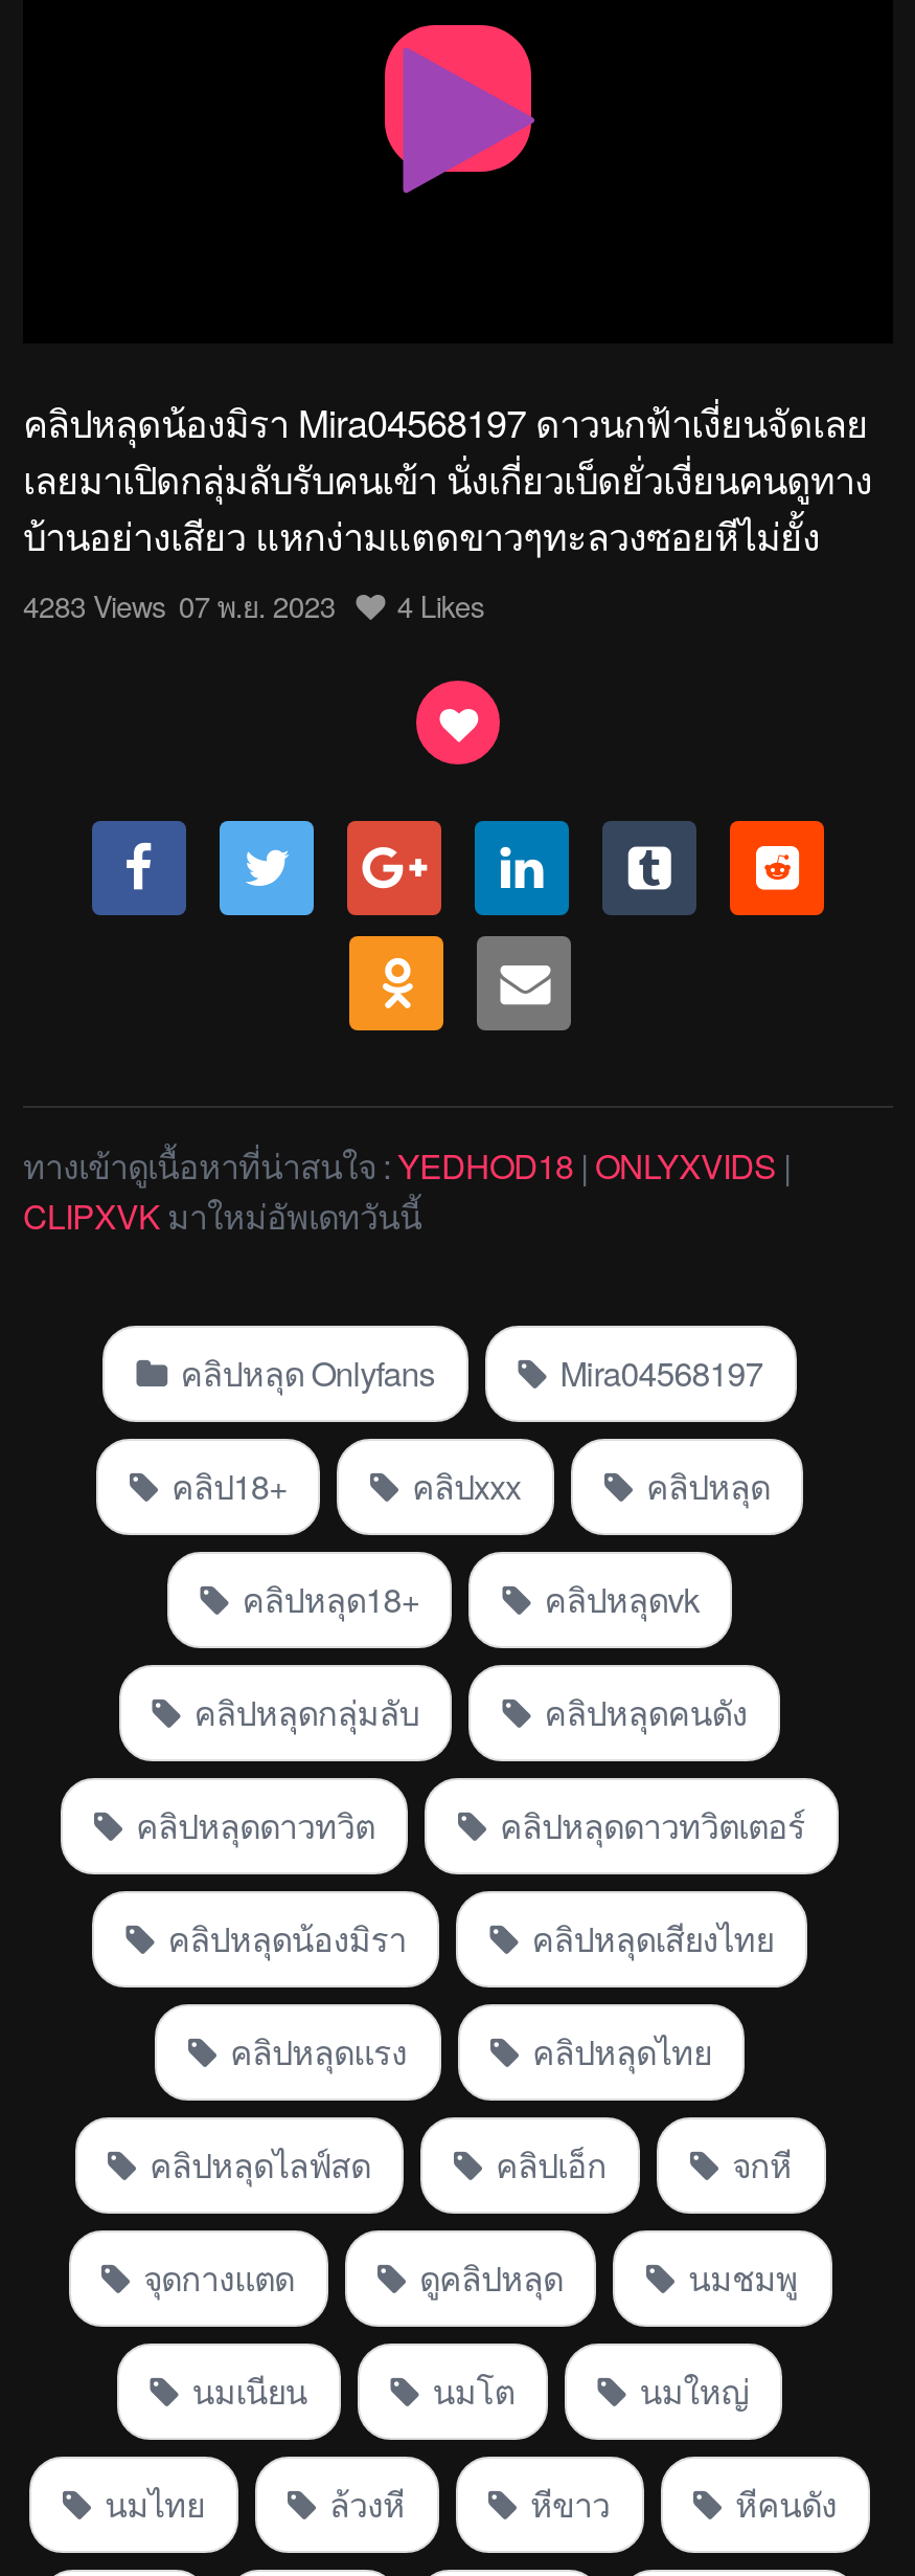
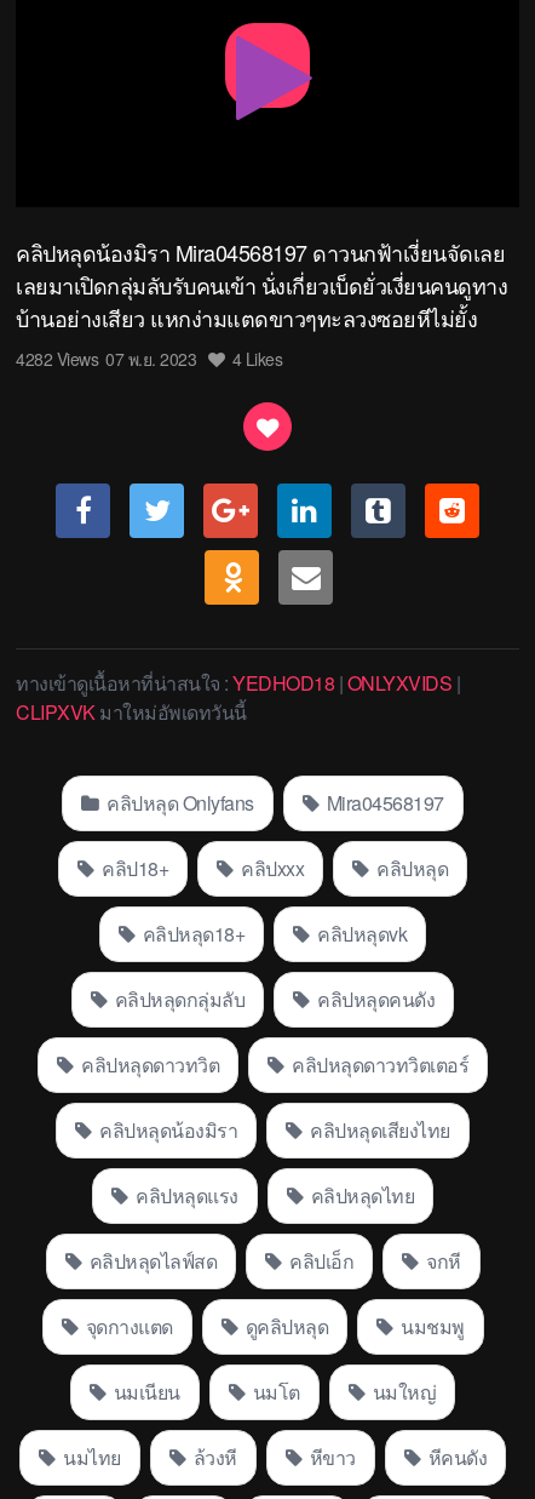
- 4283 Views 07 พ.ย. 2023 4 Likes
+ 4282 Views 07 พ.ย. 2023 4 Likes
